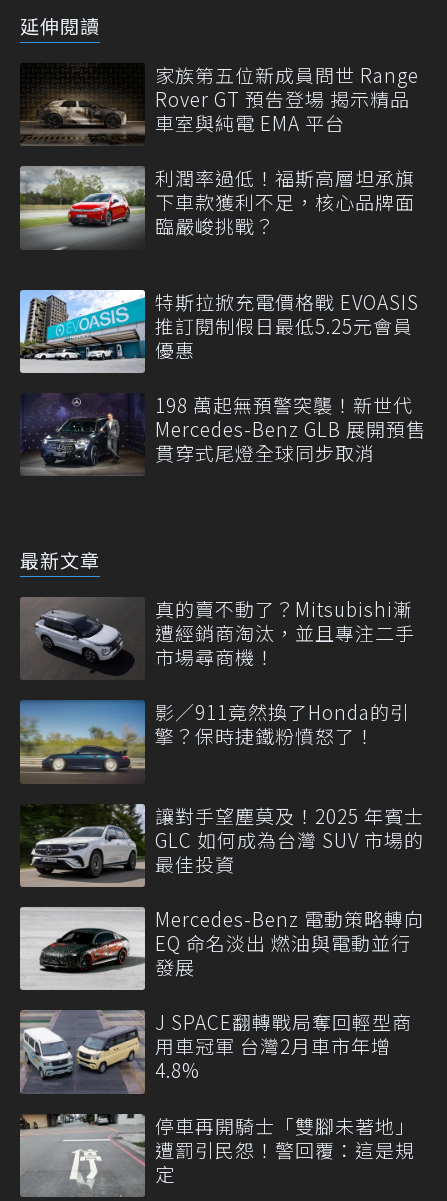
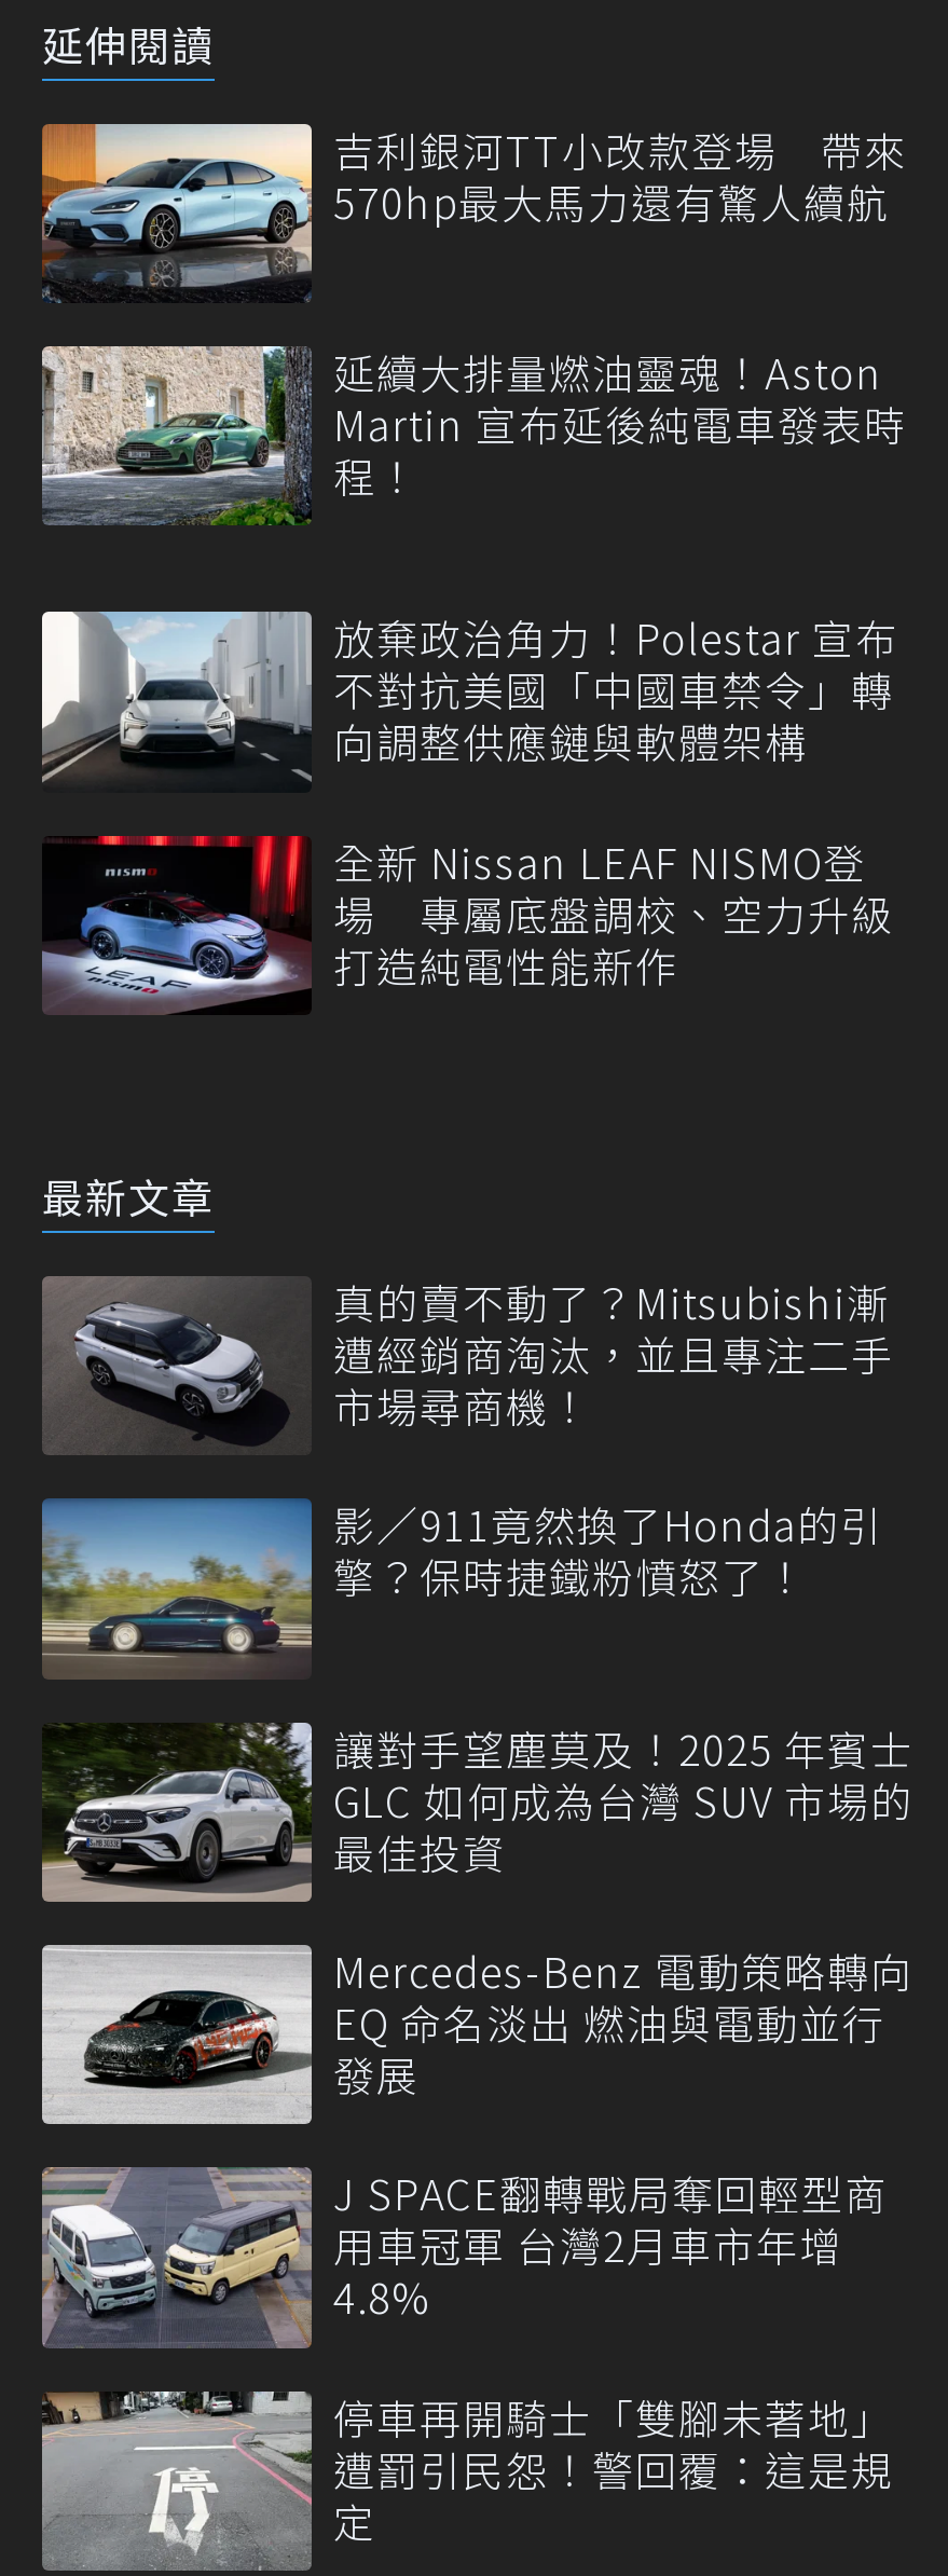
- [image]
- 家族第五位新成員問世 Range
- Rover GT 預告登場 揭示精品
- 車室與純電 EMA 平台
+ [image]
+ 吉利銀河TT小改款登場 帶來
+ 570hp最大馬力還有驚人續航

- [image]
- 利潤率過低！福斯高層坦承旗
- 下車款獲利不足，核心品牌面
- 臨嚴峻挑戰？
+ [image]
+ 延續大排量燃油靈魂！Aston
+ Martin 宣布延後純電車發表時
+ 程！

- [image]
- 特斯拉掀充電價格戰 EVOASIS
- 推訂閱制假日最低5.25元會員
- 優惠
+ [image]
+ 放棄政治角力！Polestar 宣布
+ 不對抗美國「中國車禁令」轉
+ 向調整供應鏈與軟體架構

- [image]
- 198 萬起無預警突襲！新世代
- Mercedes-Benz GLB 展開預售
- 貫穿式尾燈全球同步取消
+ [image]
+ 全新 Nissan LEAF NISMO登
+ 場 專屬底盤調校、空力升級
+ 打造純電性能新作
